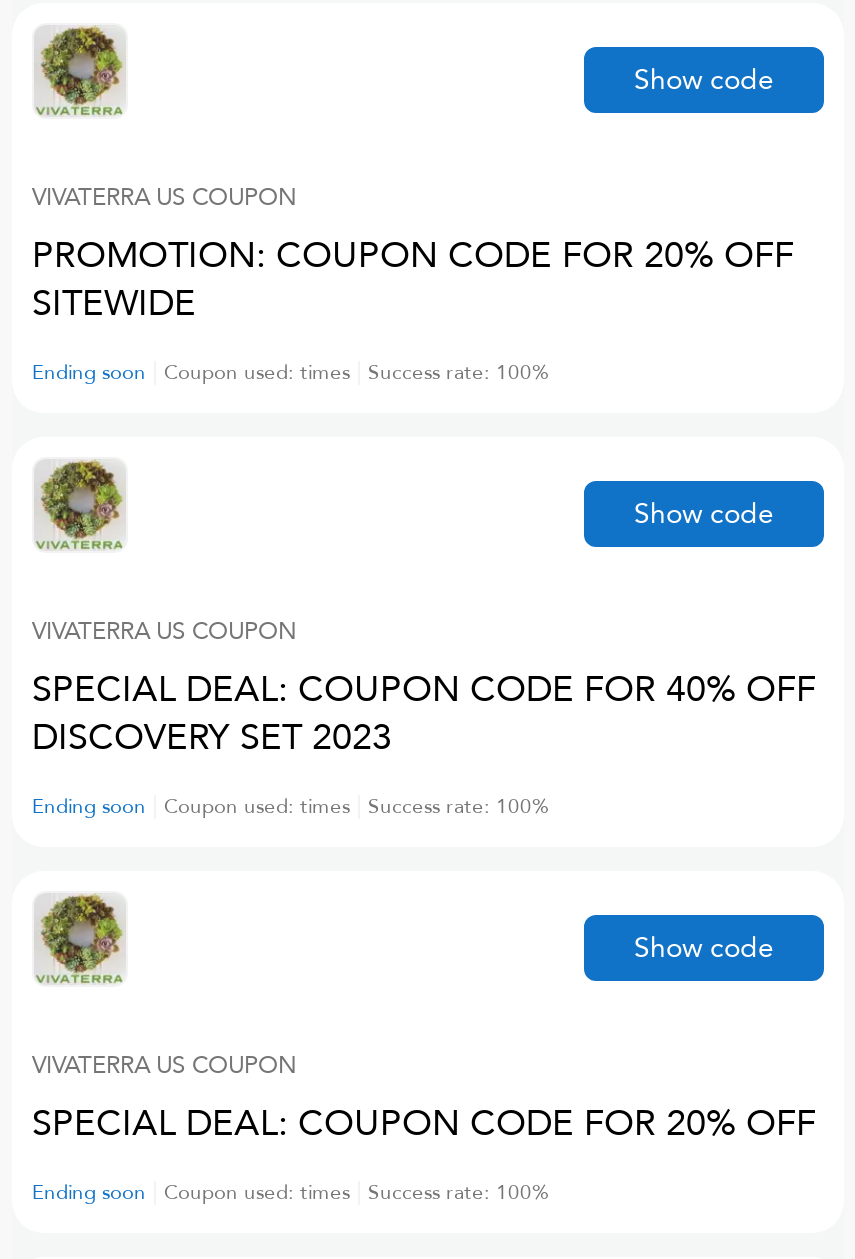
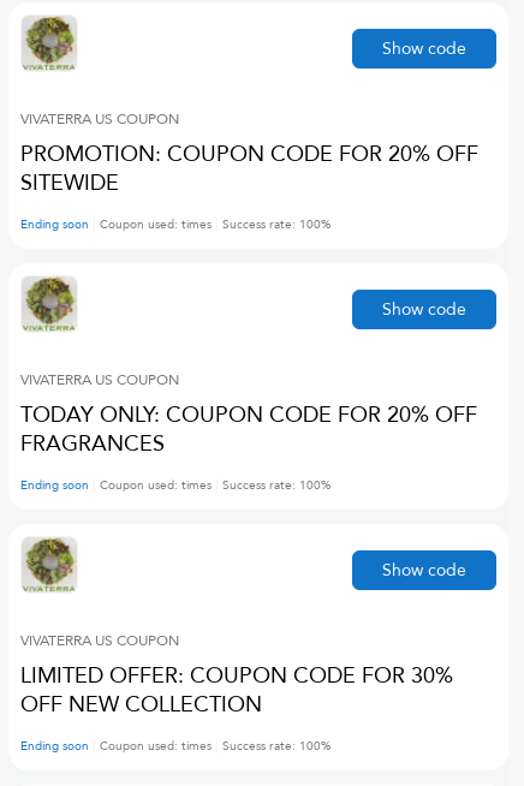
- SPECIAL DEAL: COUPON CODE FOR 40% OFF
- DISCOVERY SET 2023
+ TODAY ONLY: COUPON CODE FOR 20% OFF
+ FRAGRANCES

- SPECIAL DEAL: COUPON CODE FOR 20% OFF
+ LIMITED OFFER: COUPON CODE FOR 30%
+ OFF NEW COLLECTION
